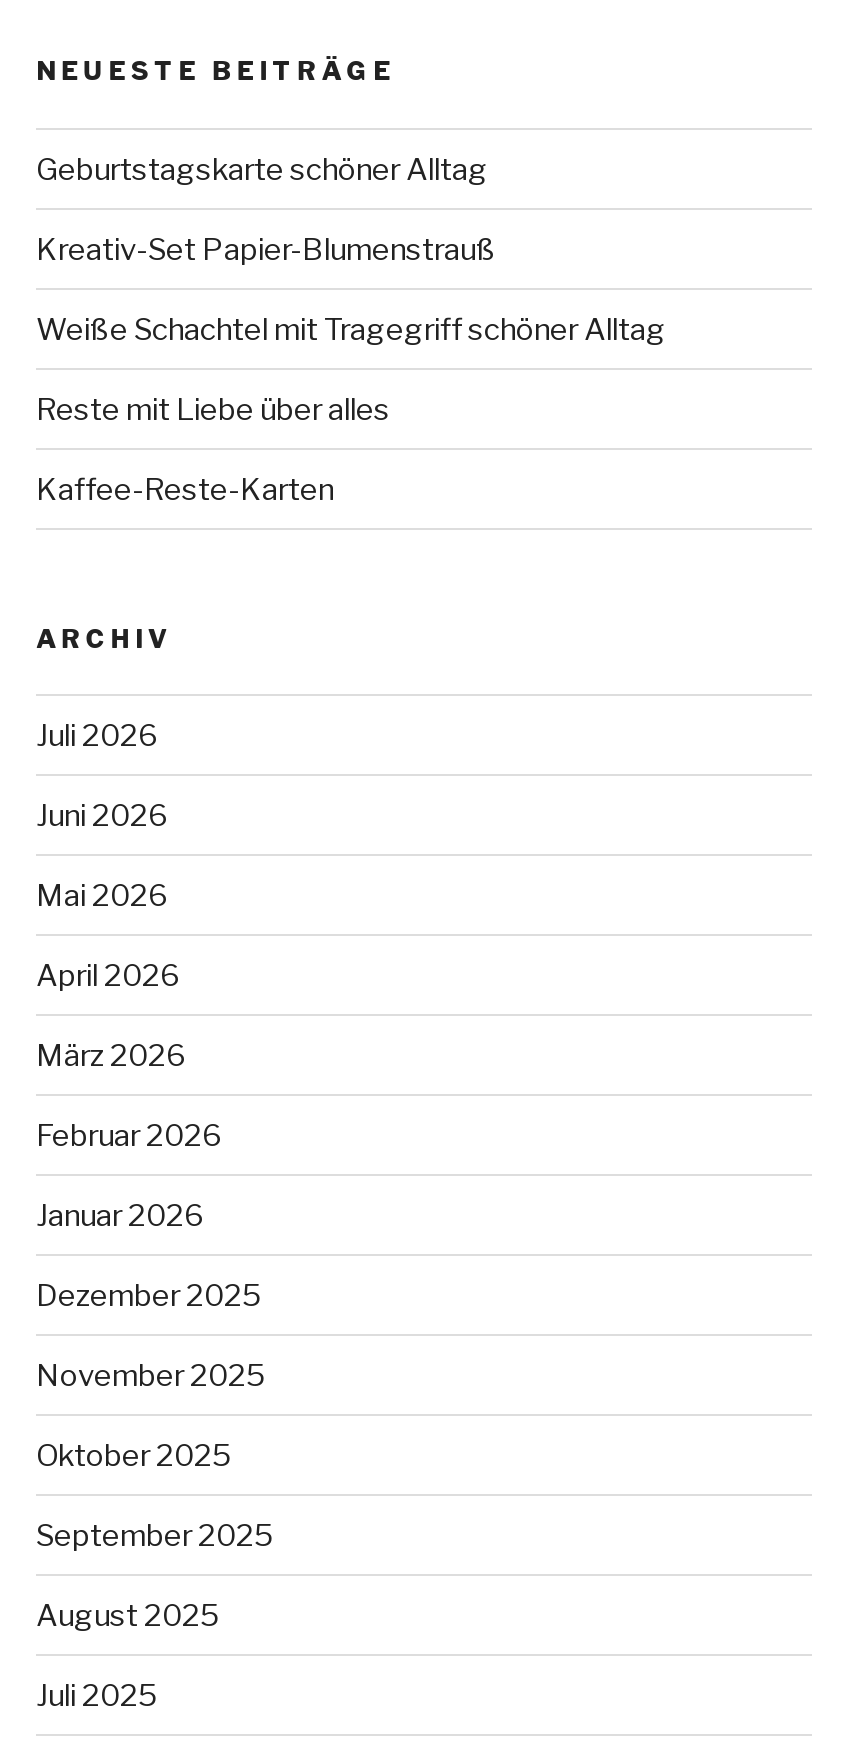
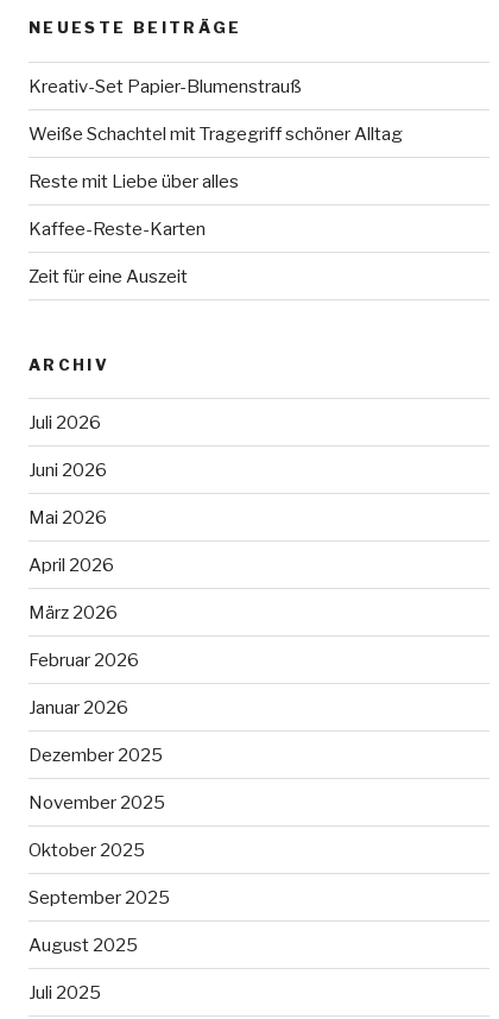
- Geburtstagskarte schöner Alltag

moved up: Kreativ-Set Papier-Blumenstrauß | Weiße Schachtel mit Tragegriff schöner Alltag | Reste mit Liebe über alles | Kaffee-Reste-Karten

+ Zeit für eine Auszeit
